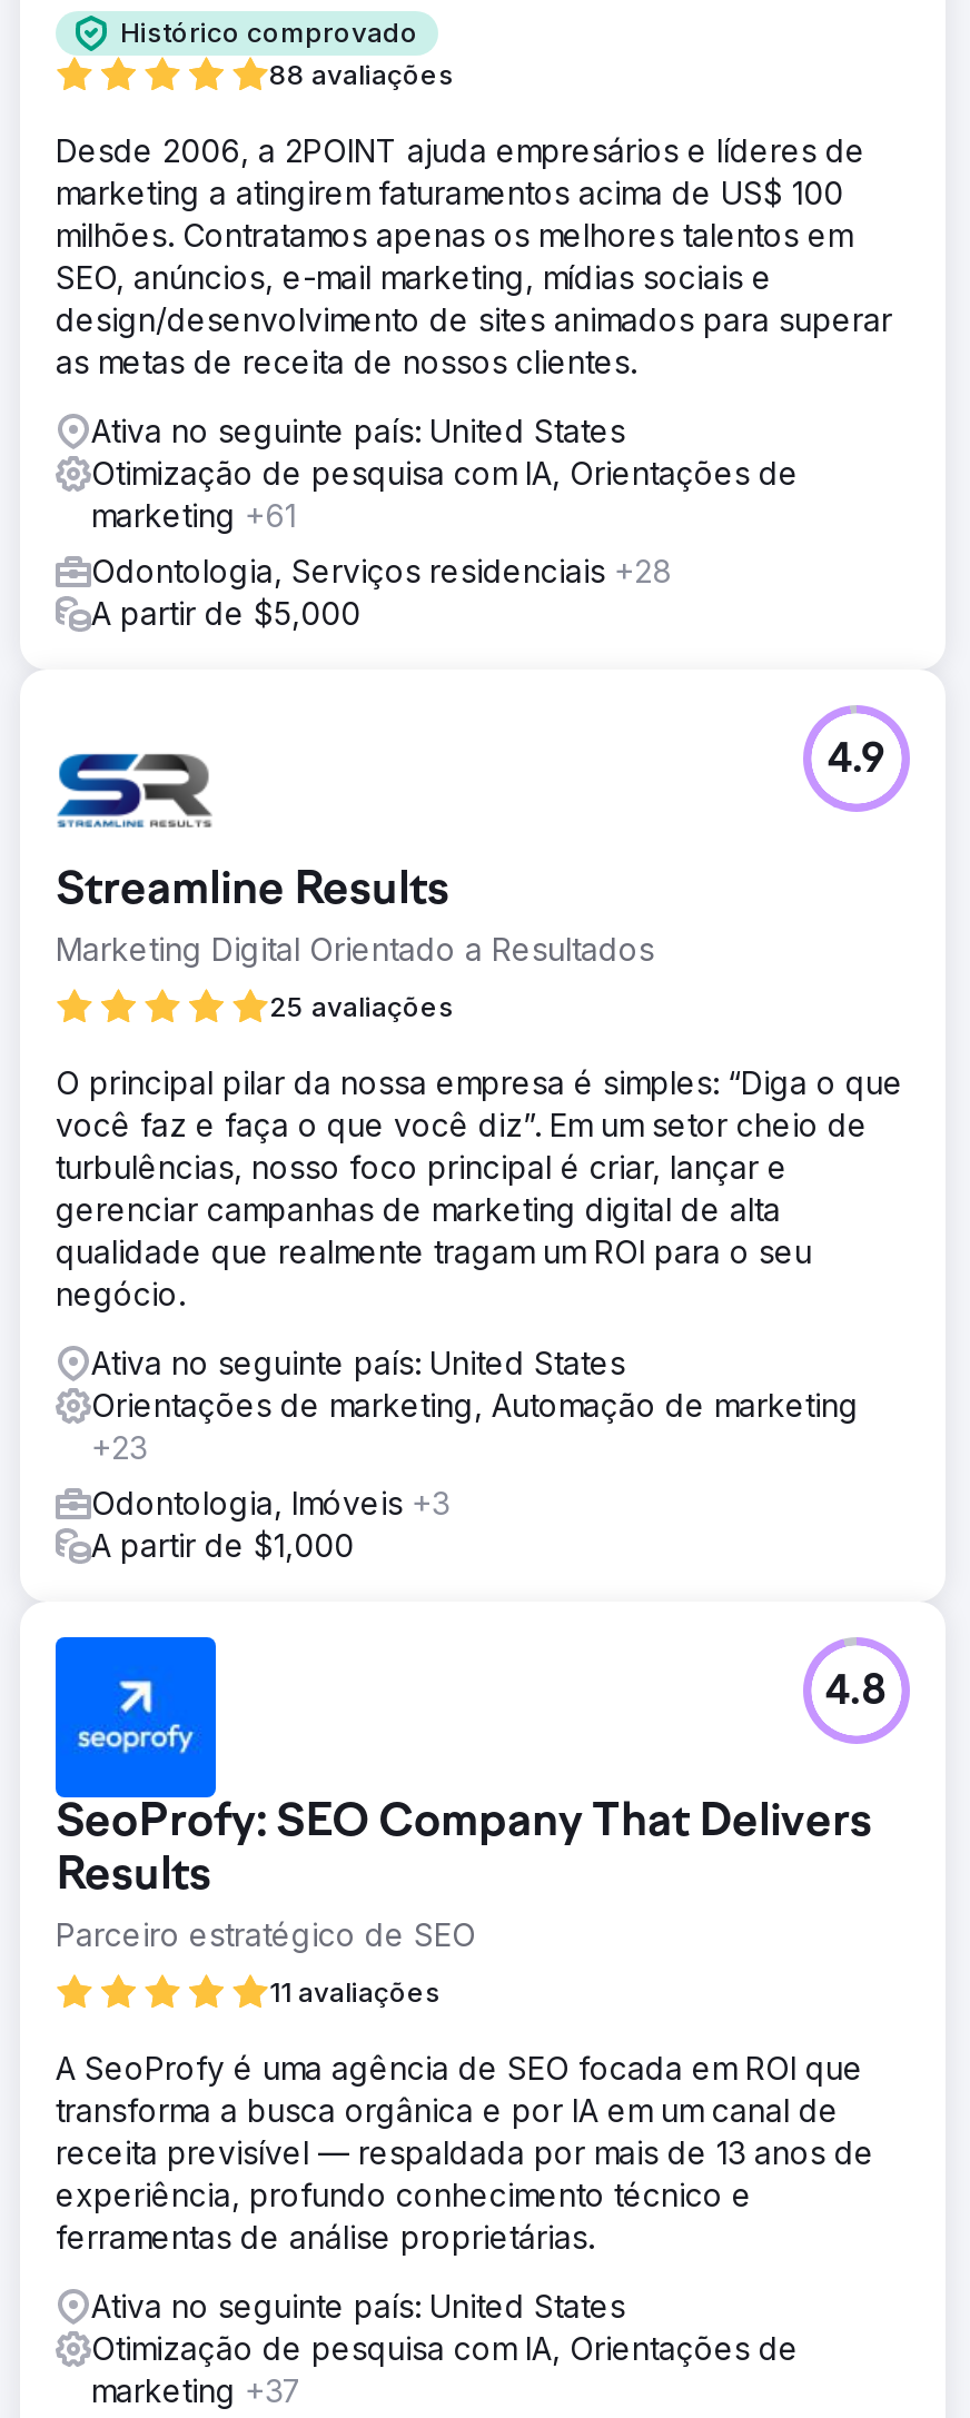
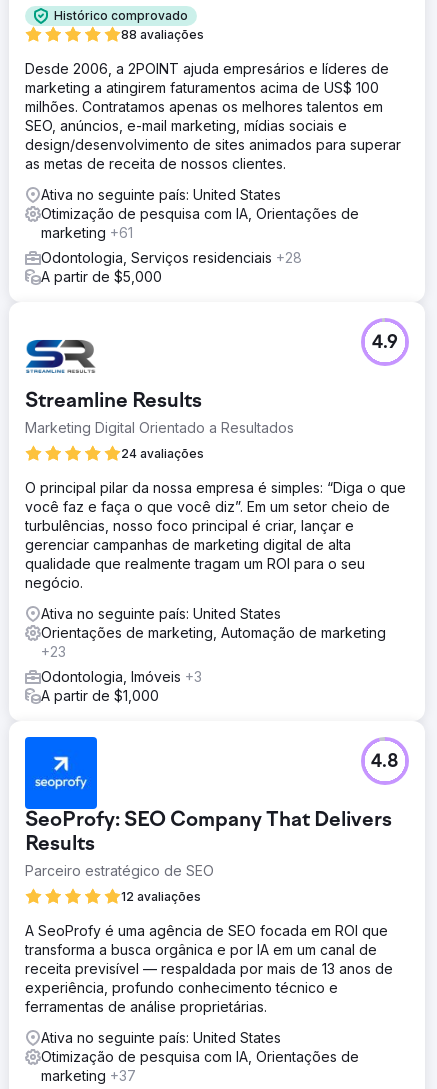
- 25 avaliações
+ 24 avaliações

- 11 avaliações
+ 12 avaliações
